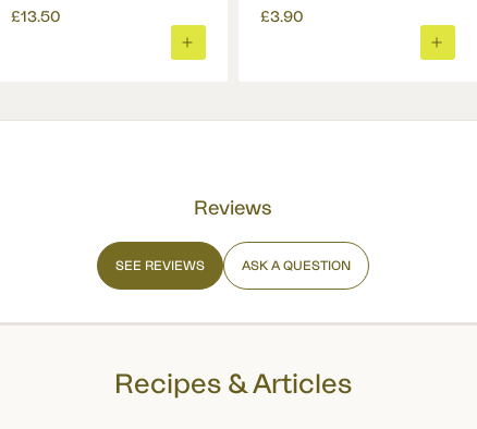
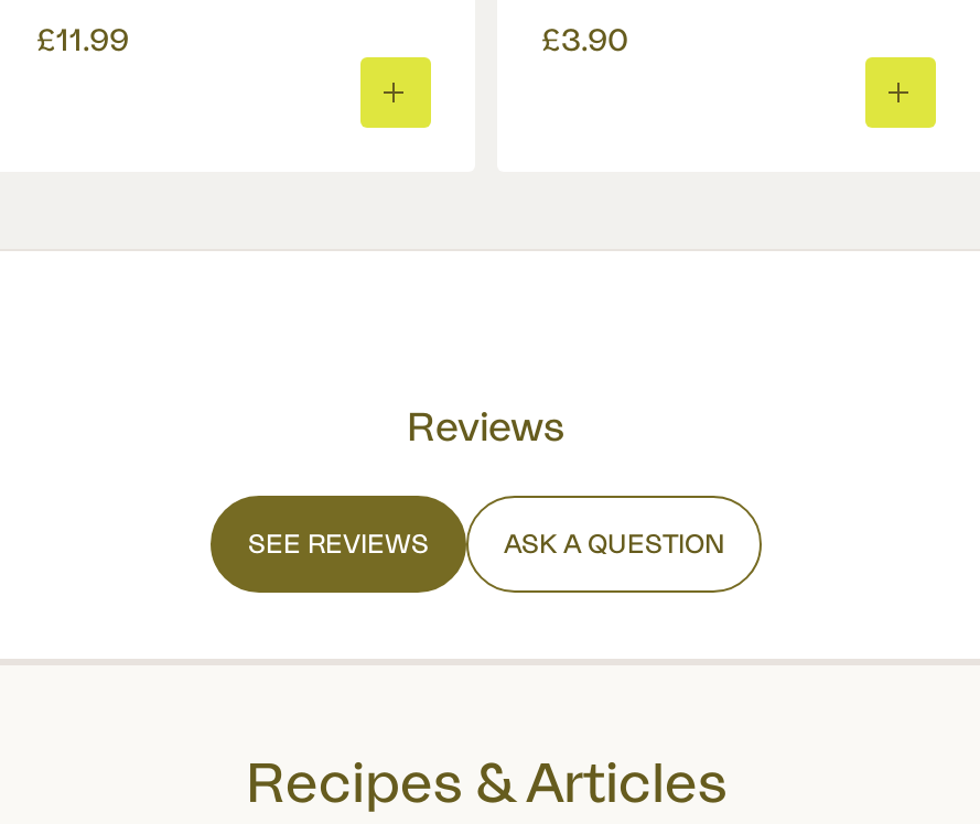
- £13.50
+ £11.99
